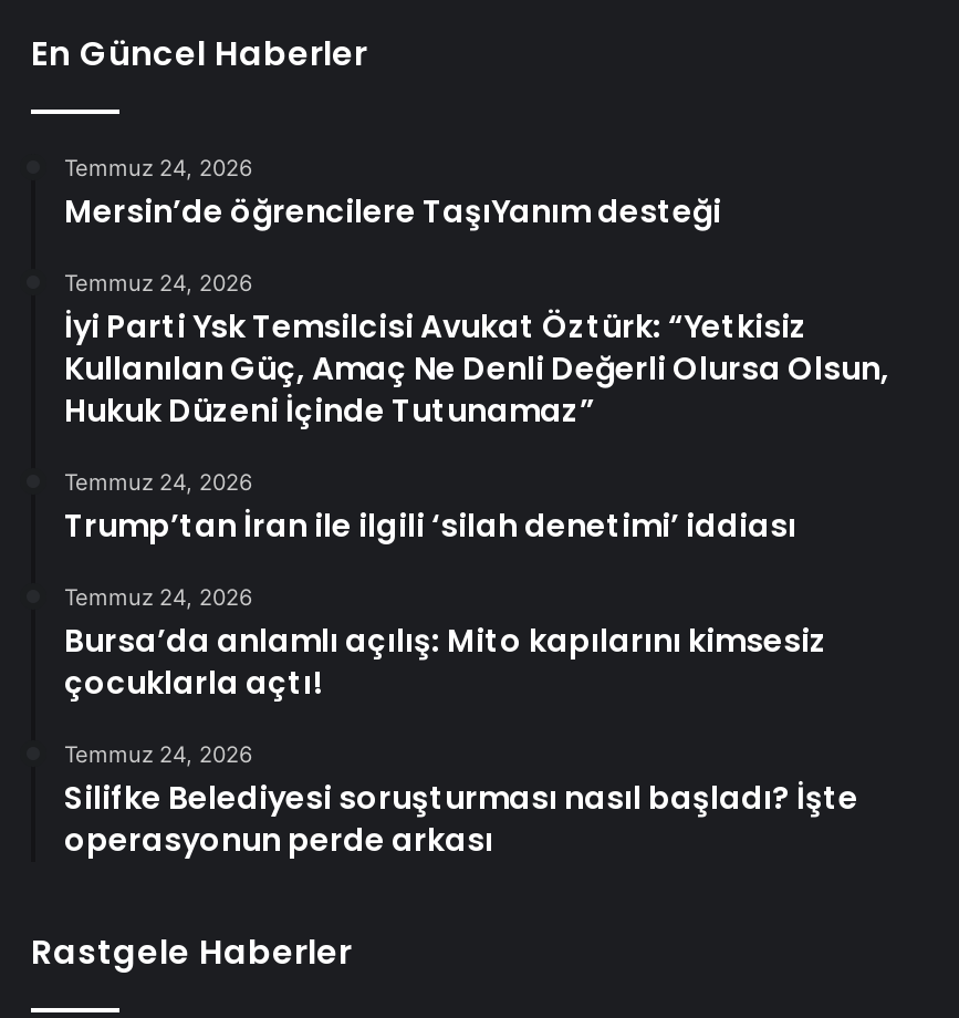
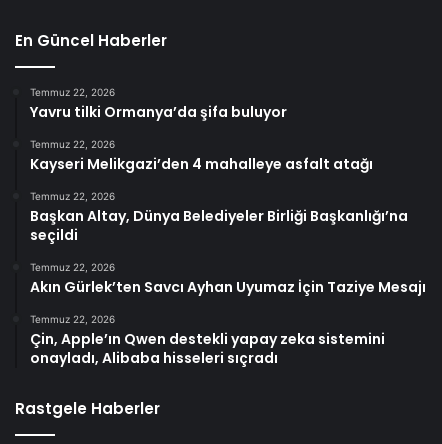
- Temmuz 24, 2026
- Mersin’de öğrencilere TaşıYanım desteği
+ Temmuz 22, 2026
+ Yavru tilki Ormanya’da şifa buluyor

- Temmuz 24, 2026
- İyi Parti Ysk Temsilcisi Avukat Öztürk: “Yetkisiz
- Kullanılan Güç, Amaç Ne Denli Değerli Olursa Olsun,
- Hukuk Düzeni İçinde Tutunamaz”
+ Temmuz 22, 2026
+ Kayseri Melikgazi’den 4 mahalleye asfalt atağı

- Temmuz 24, 2026
- Trump’tan İran ile ilgili ‘silah denetimi’ iddiası
+ Temmuz 22, 2026
+ Başkan Altay, Dünya Belediyeler Birliği Başkanlığı’na
+ seçildi

- Temmuz 24, 2026
- Bursa’da anlamlı açılış: Mito kapılarını kimsesiz
- çocuklarla açtı!
+ Temmuz 22, 2026
+ Akın Gürlek’ten Savcı Ayhan Uyumaz İçin Taziye Mesajı

- Temmuz 24, 2026
- Silifke Belediyesi soruşturması nasıl başladı? İşte
- operasyonun perde arkası
+ Temmuz 22, 2026
+ Çin, Apple’ın Qwen destekli yapay zeka sistemini
+ onayladı, Alibaba hisseleri sıçradı
